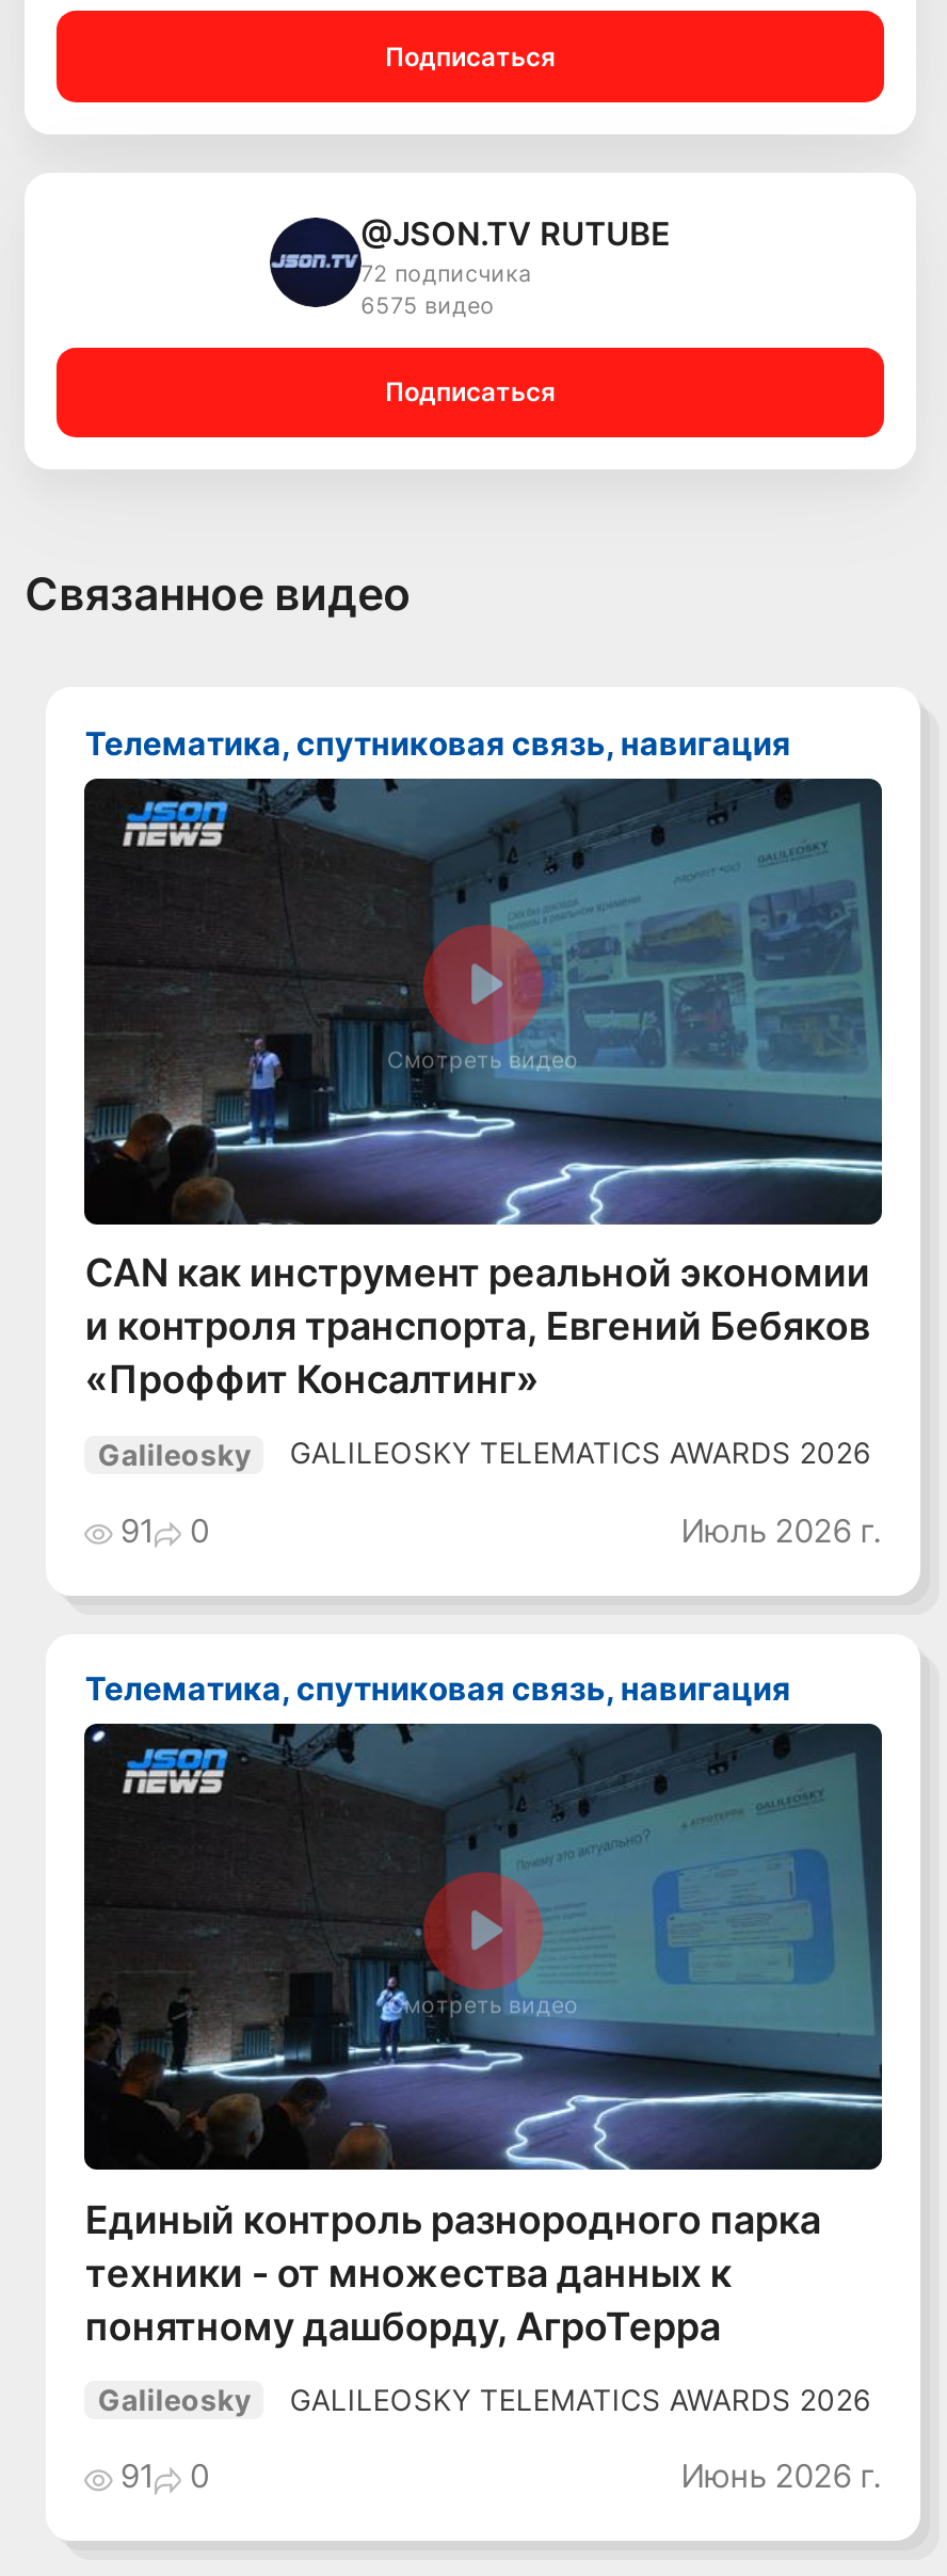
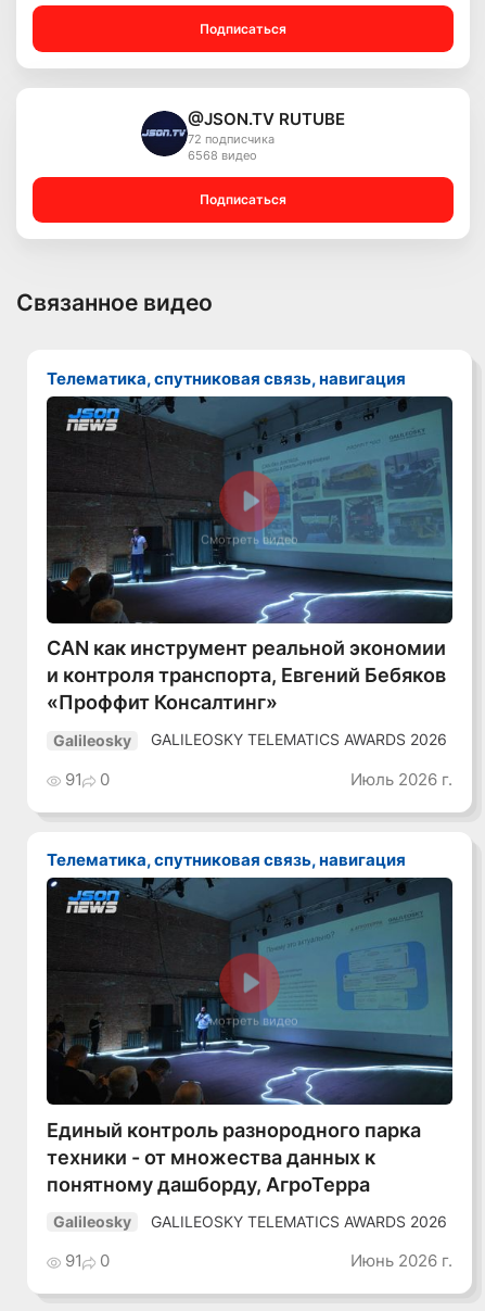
- 6575 видео
+ 6568 видео
